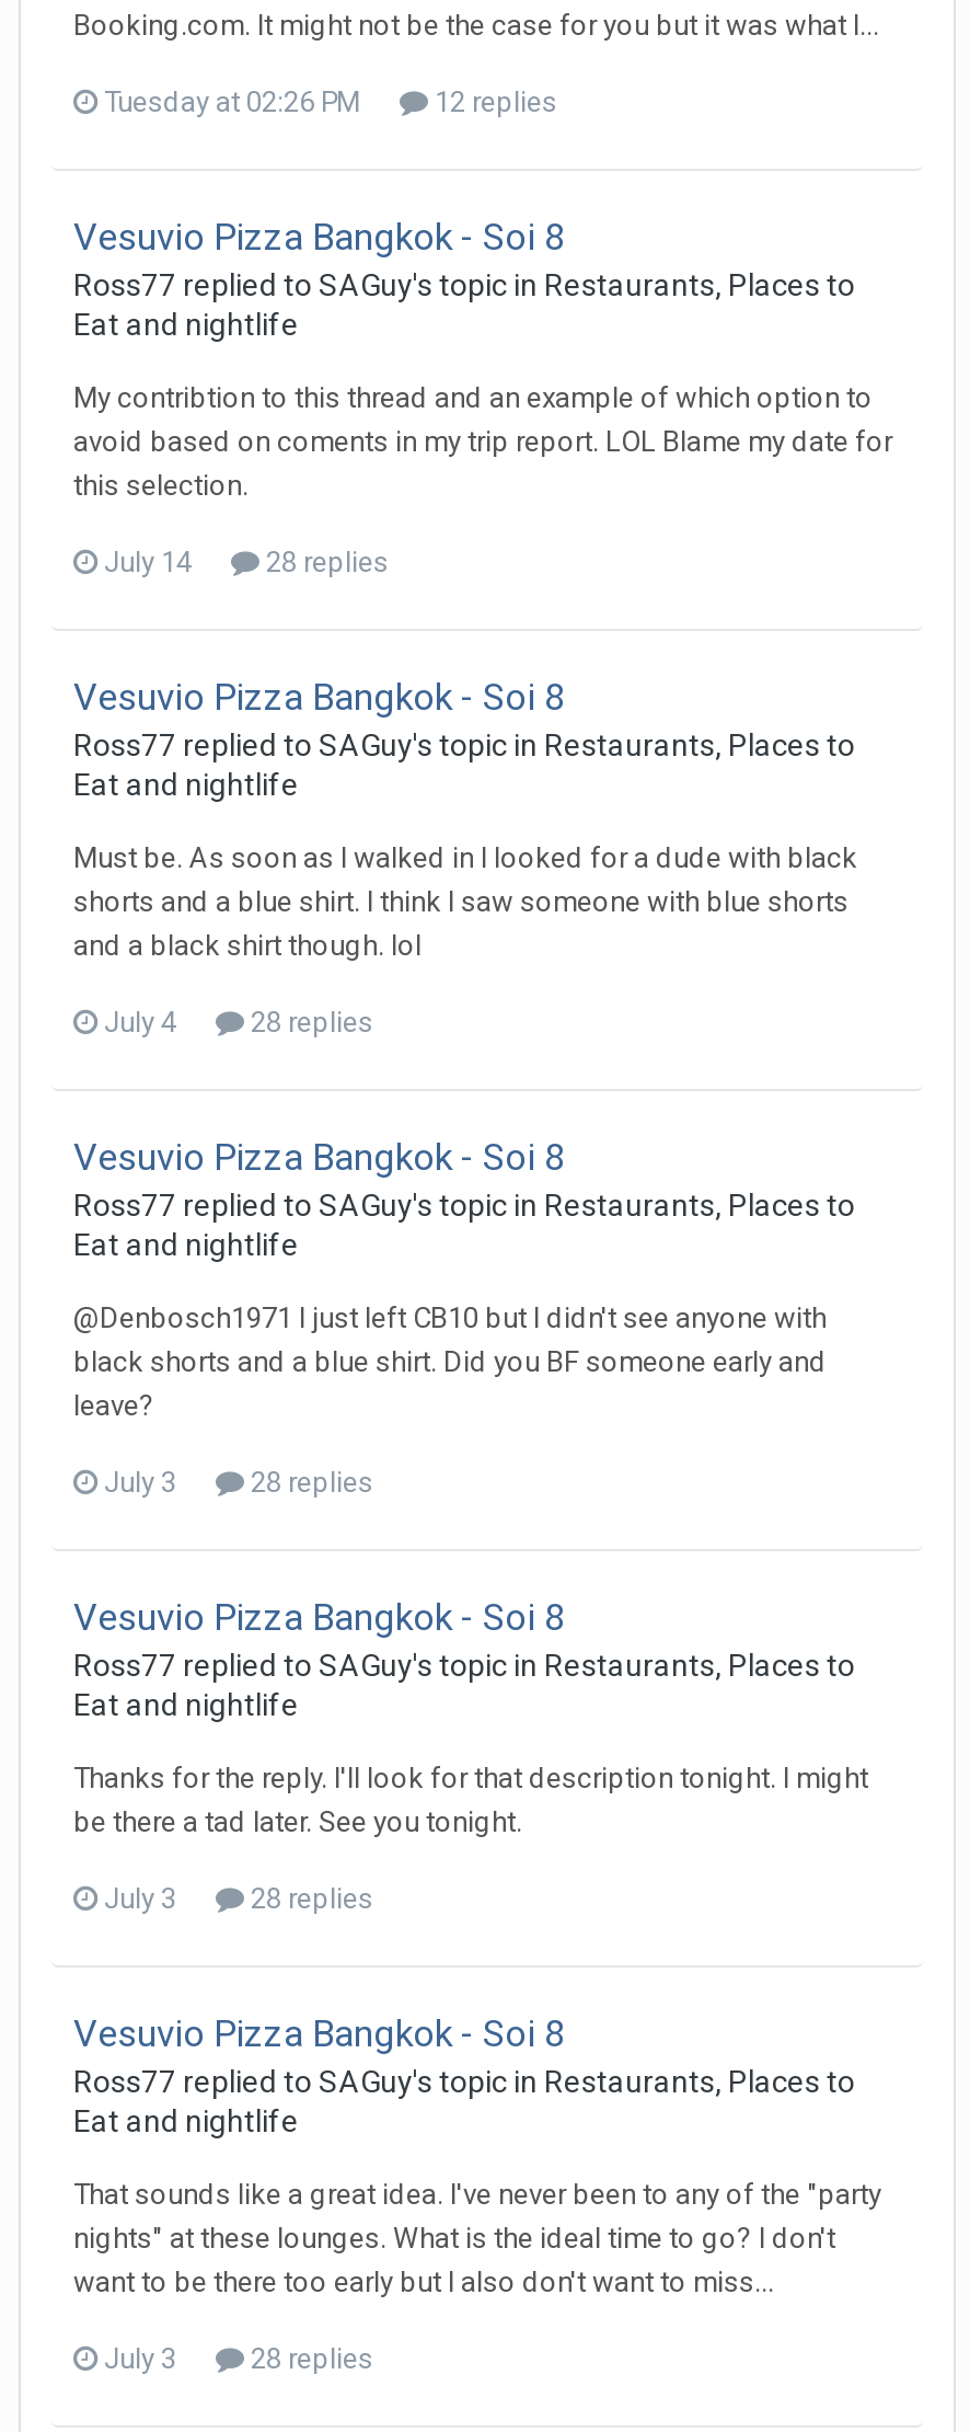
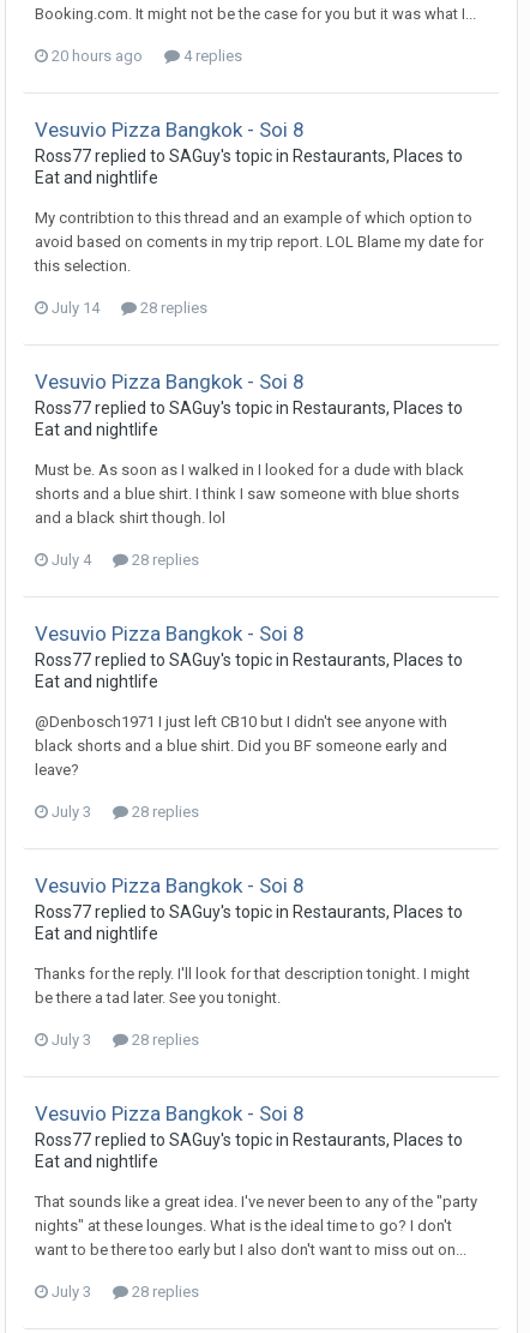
- Tuesday at 02:26 PM
- 12 replies
+ 20 hours ago
+ 4 replies

- want to be there too early but I also don't want to miss...
+ want to be there too early but I also don't want to miss out on...
